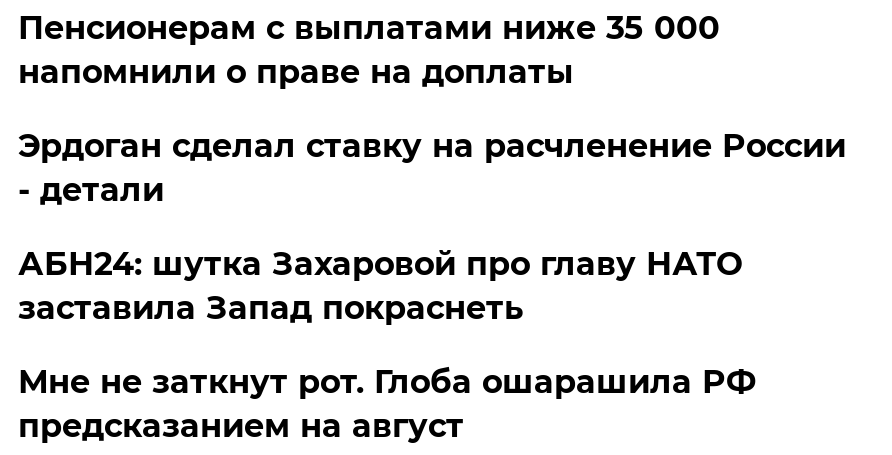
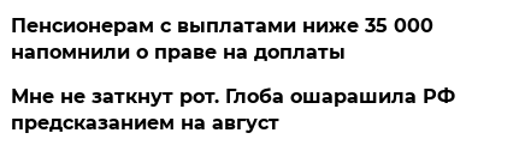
- Эрдоган сделал ставку на расчленение России
- - детали
- АБН24: шутка Захаровой про главу НАТО
- заставила Запад покраснеть
